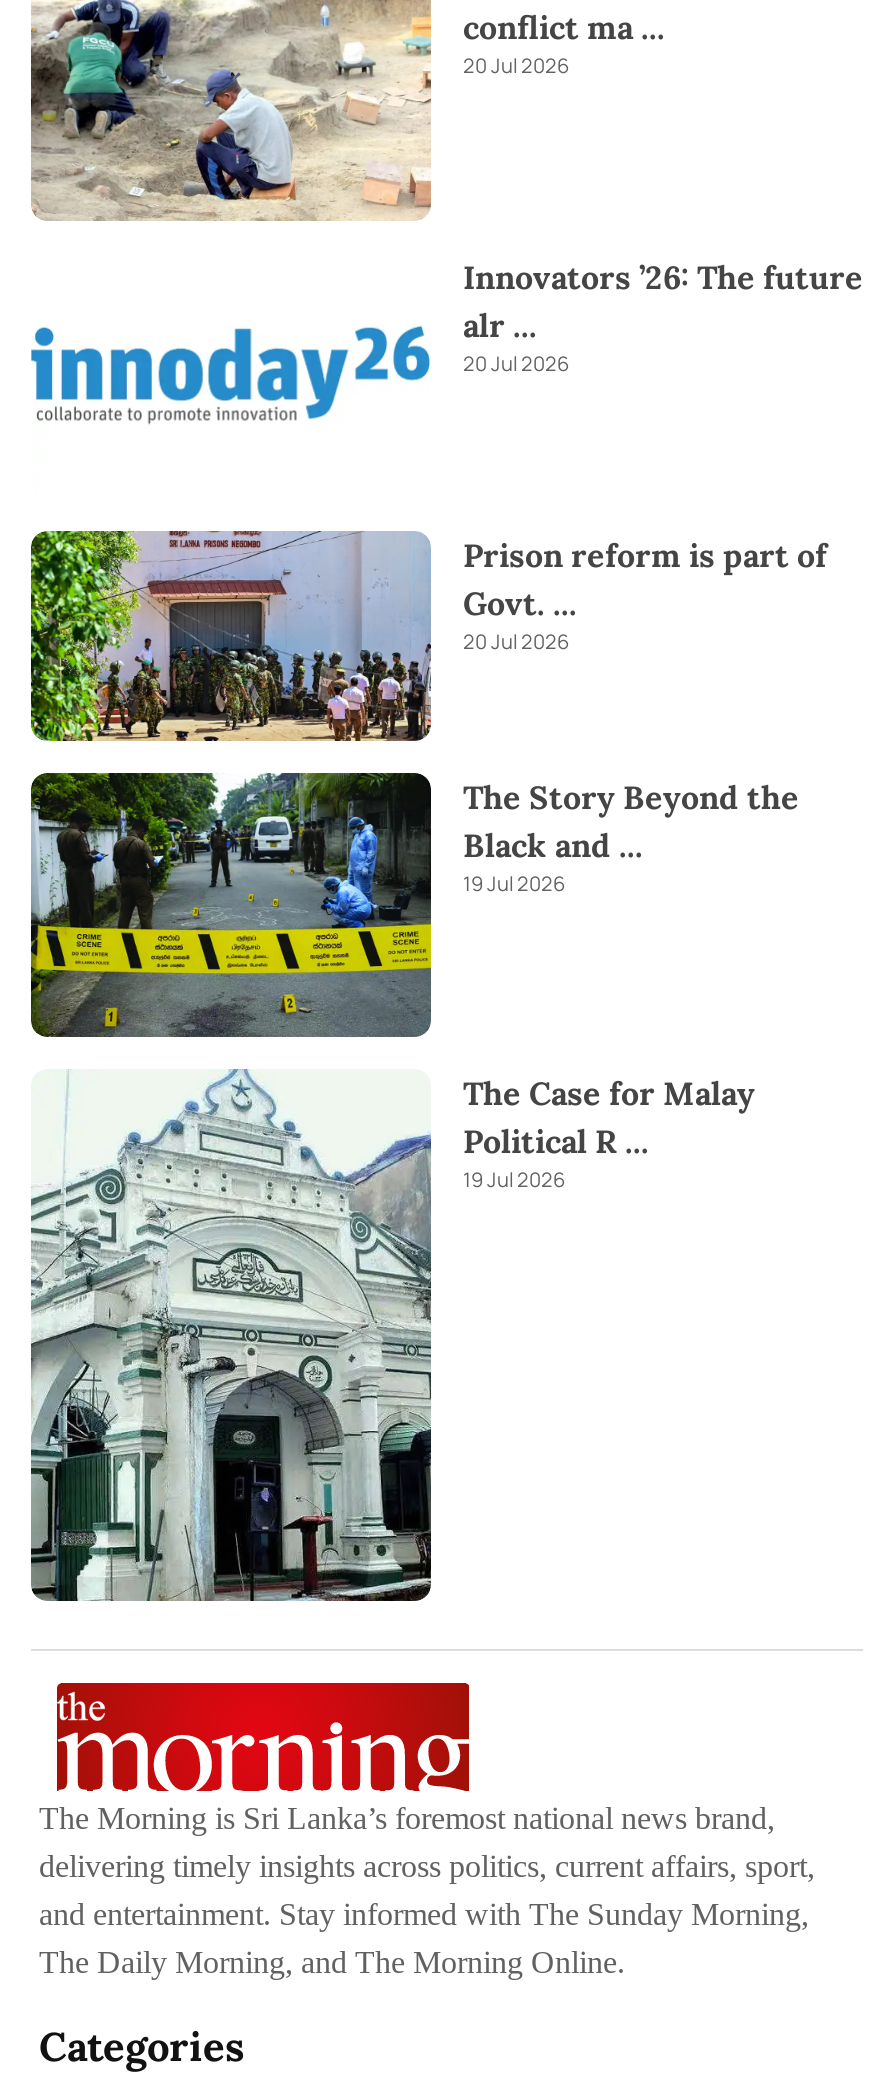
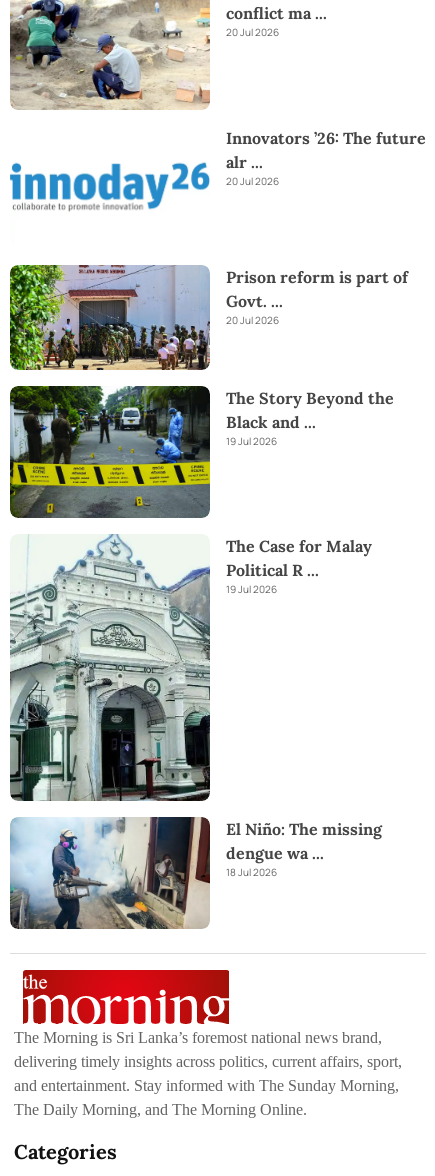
+ [image]
+ El Niño: The missing
+ dengue wa...
+ 18 Jul 2026
